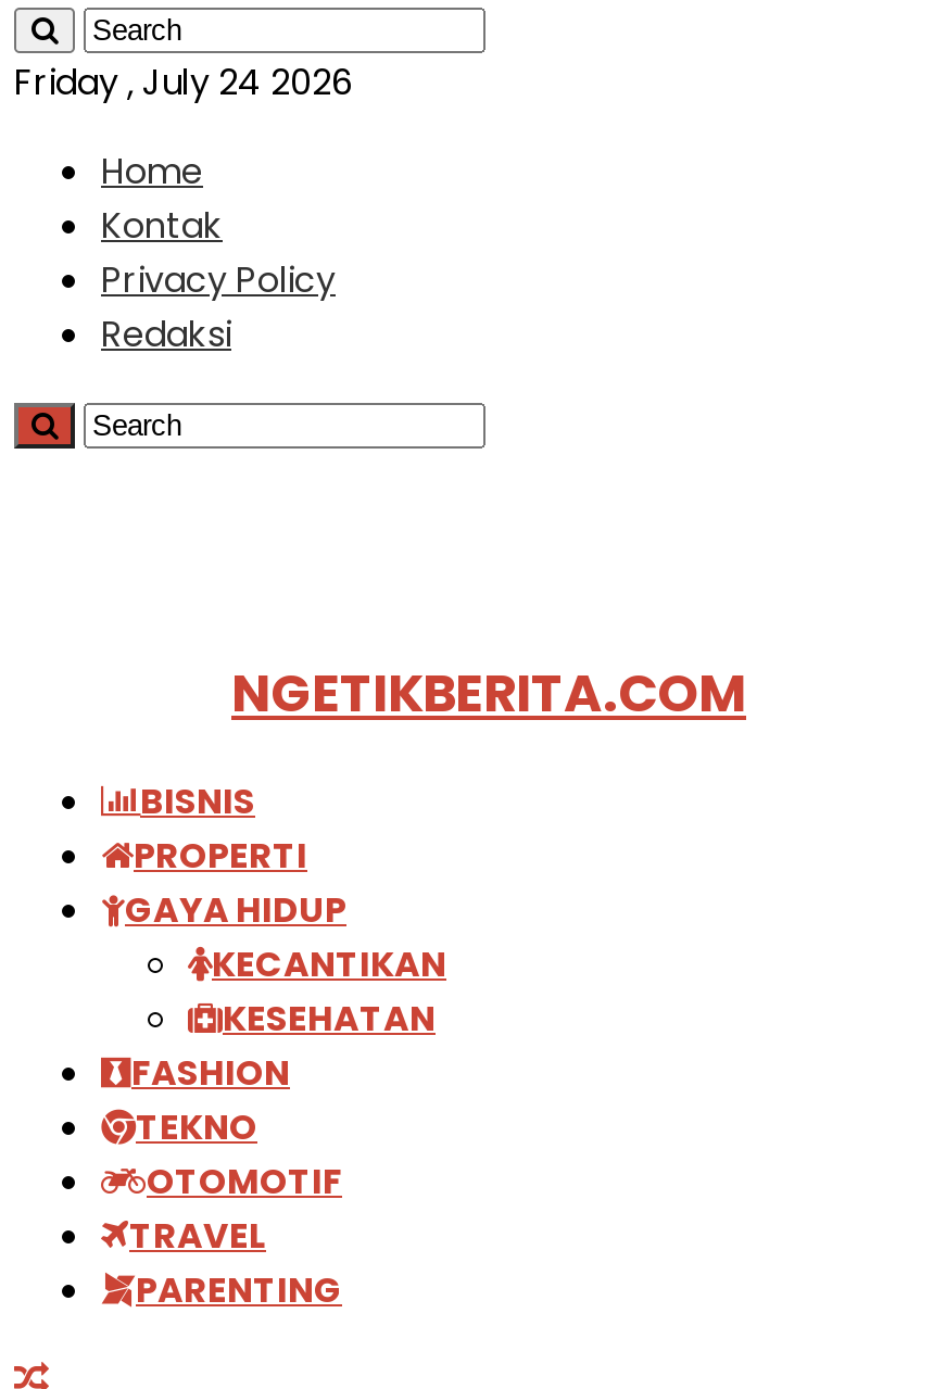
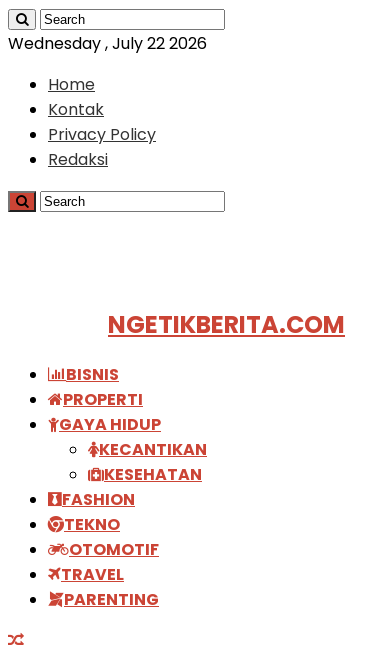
- Friday , July 24 2026
+ Wednesday , July 22 2026
